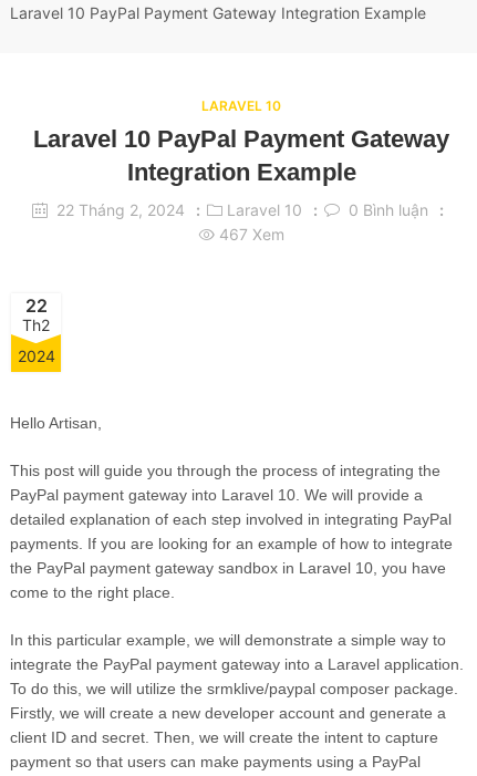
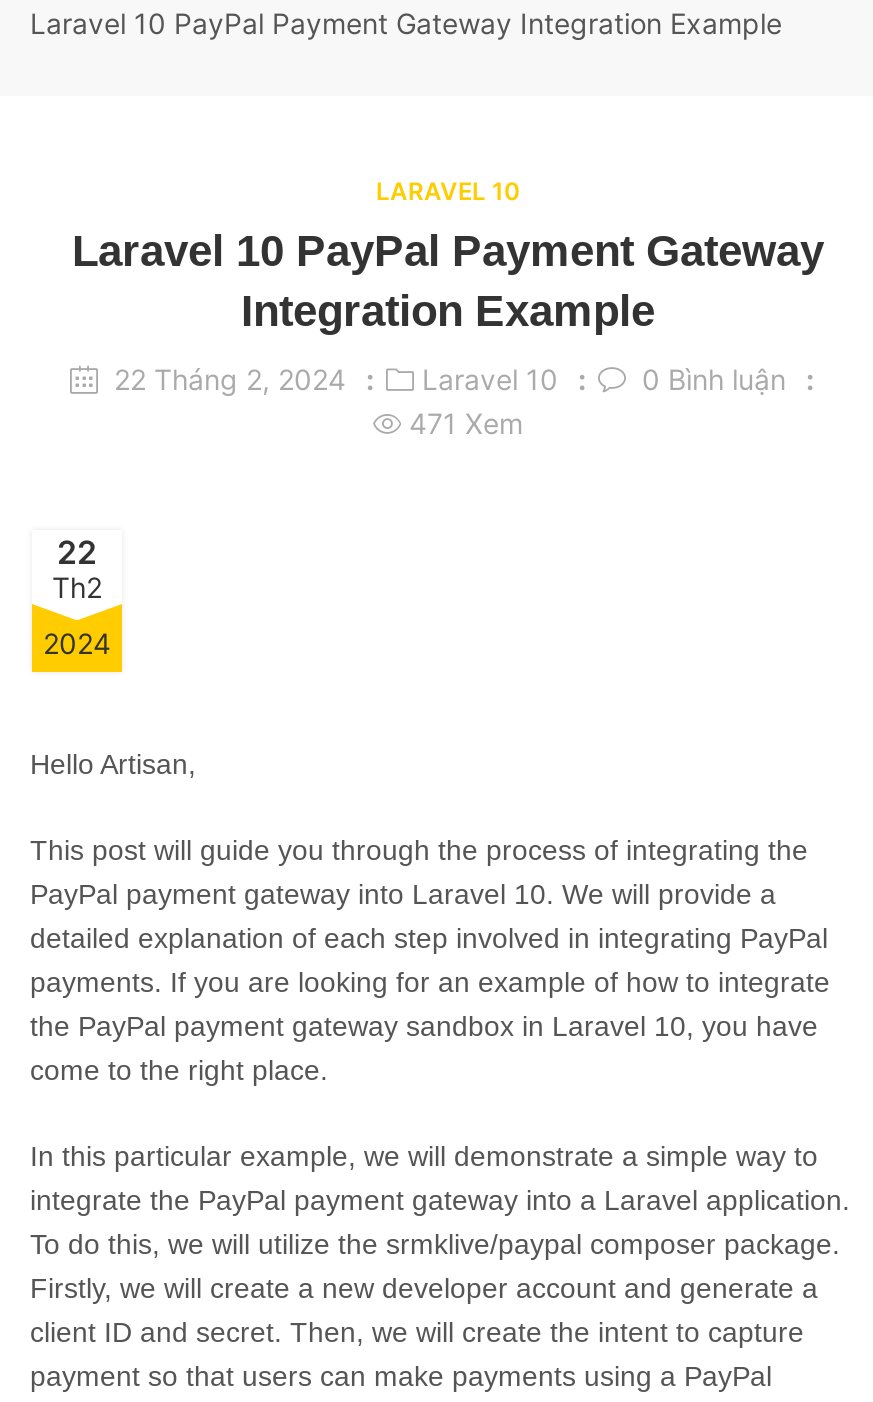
- 467 Xem
+ 471 Xem
